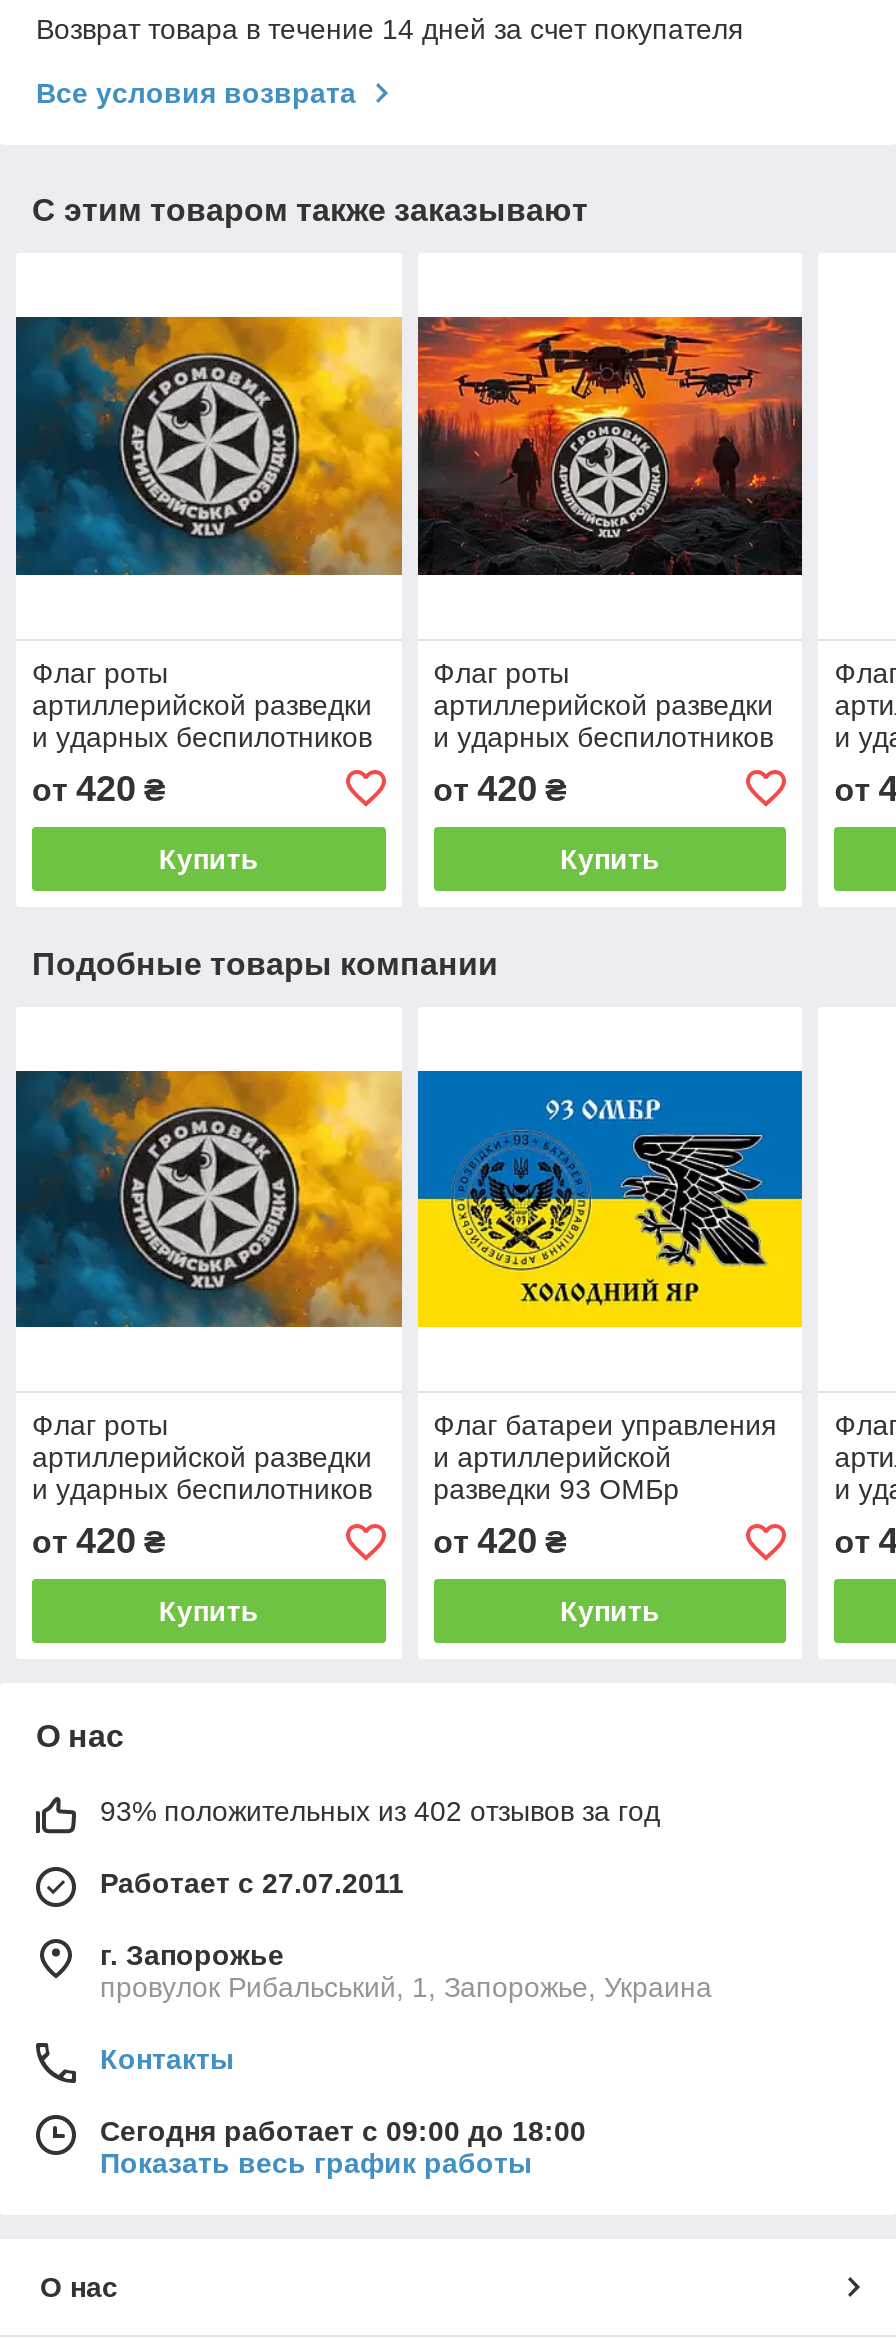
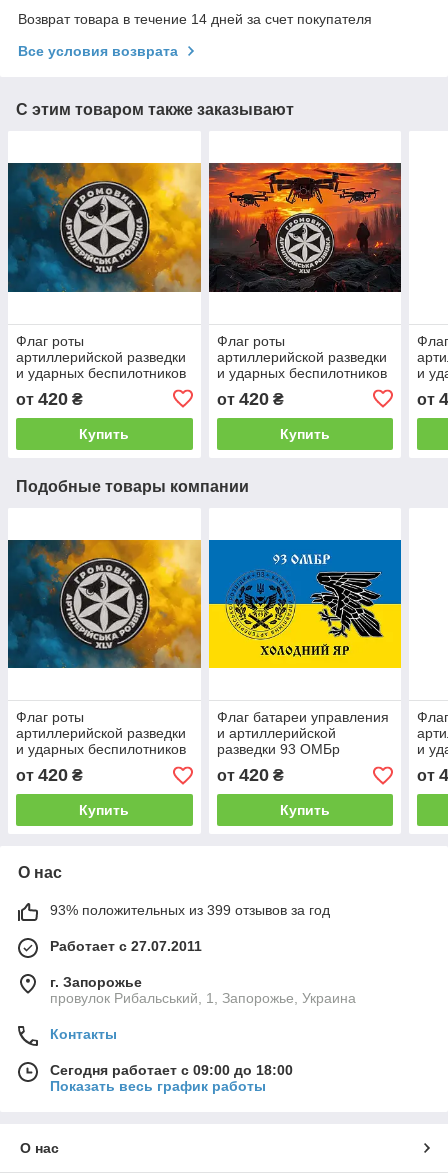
- 93% положительных из 402 отзывов за год
+ 93% положительных из 399 отзывов за год
